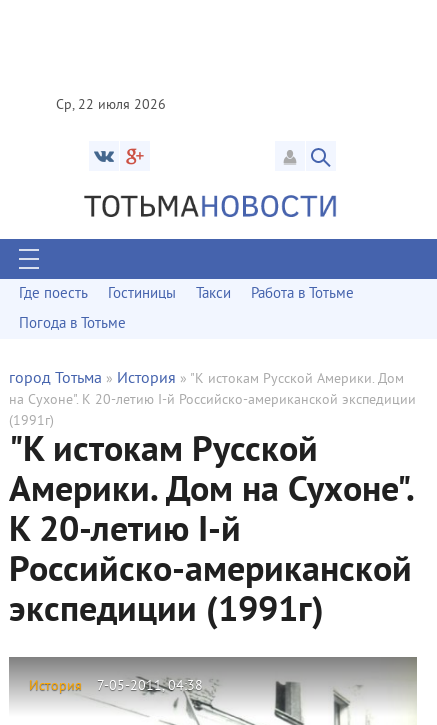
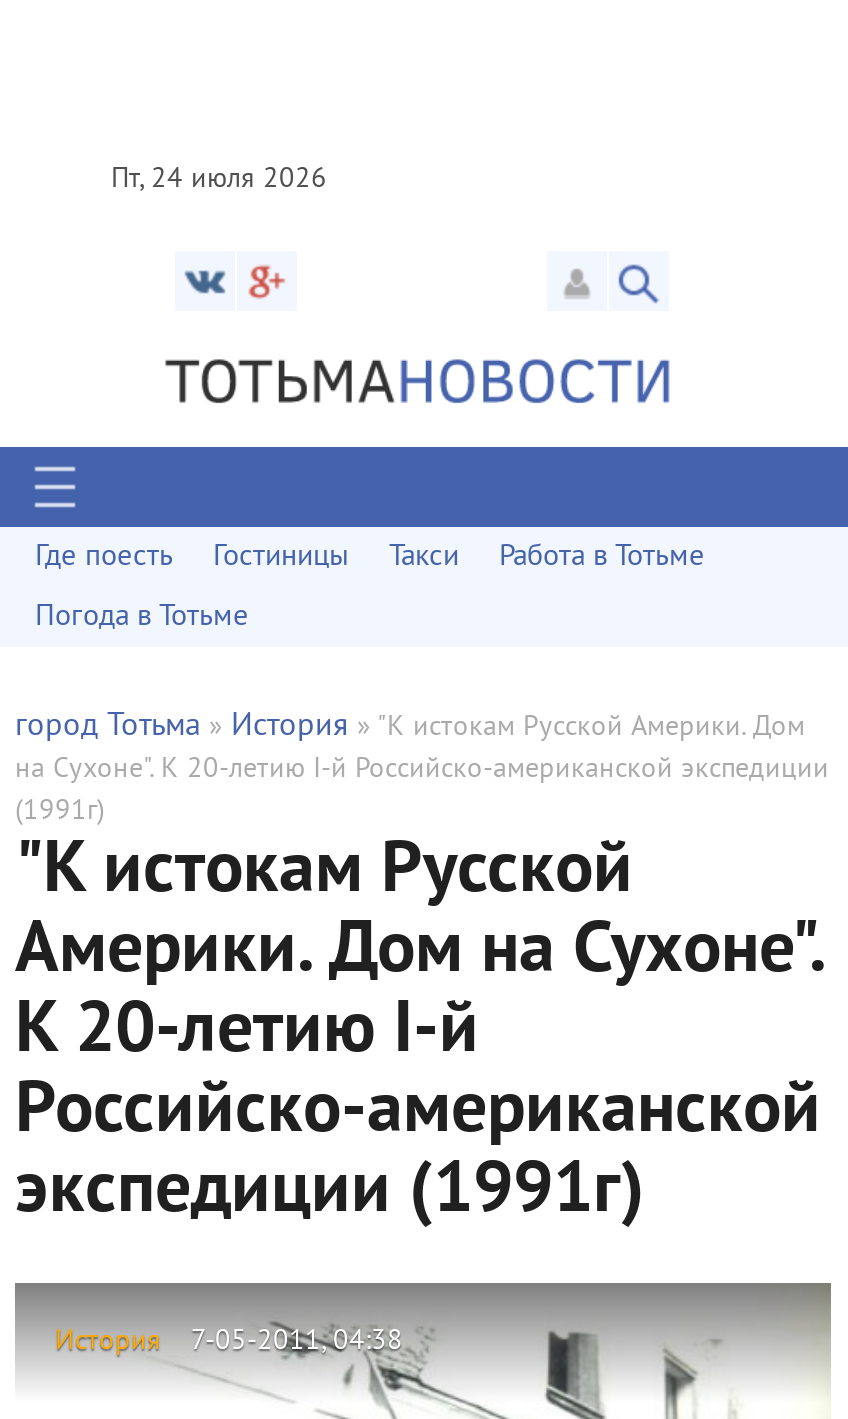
- Ср, 22 июля 2026
+ Пт, 24 июля 2026
